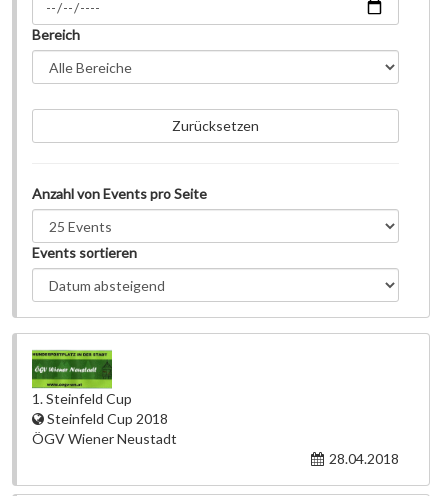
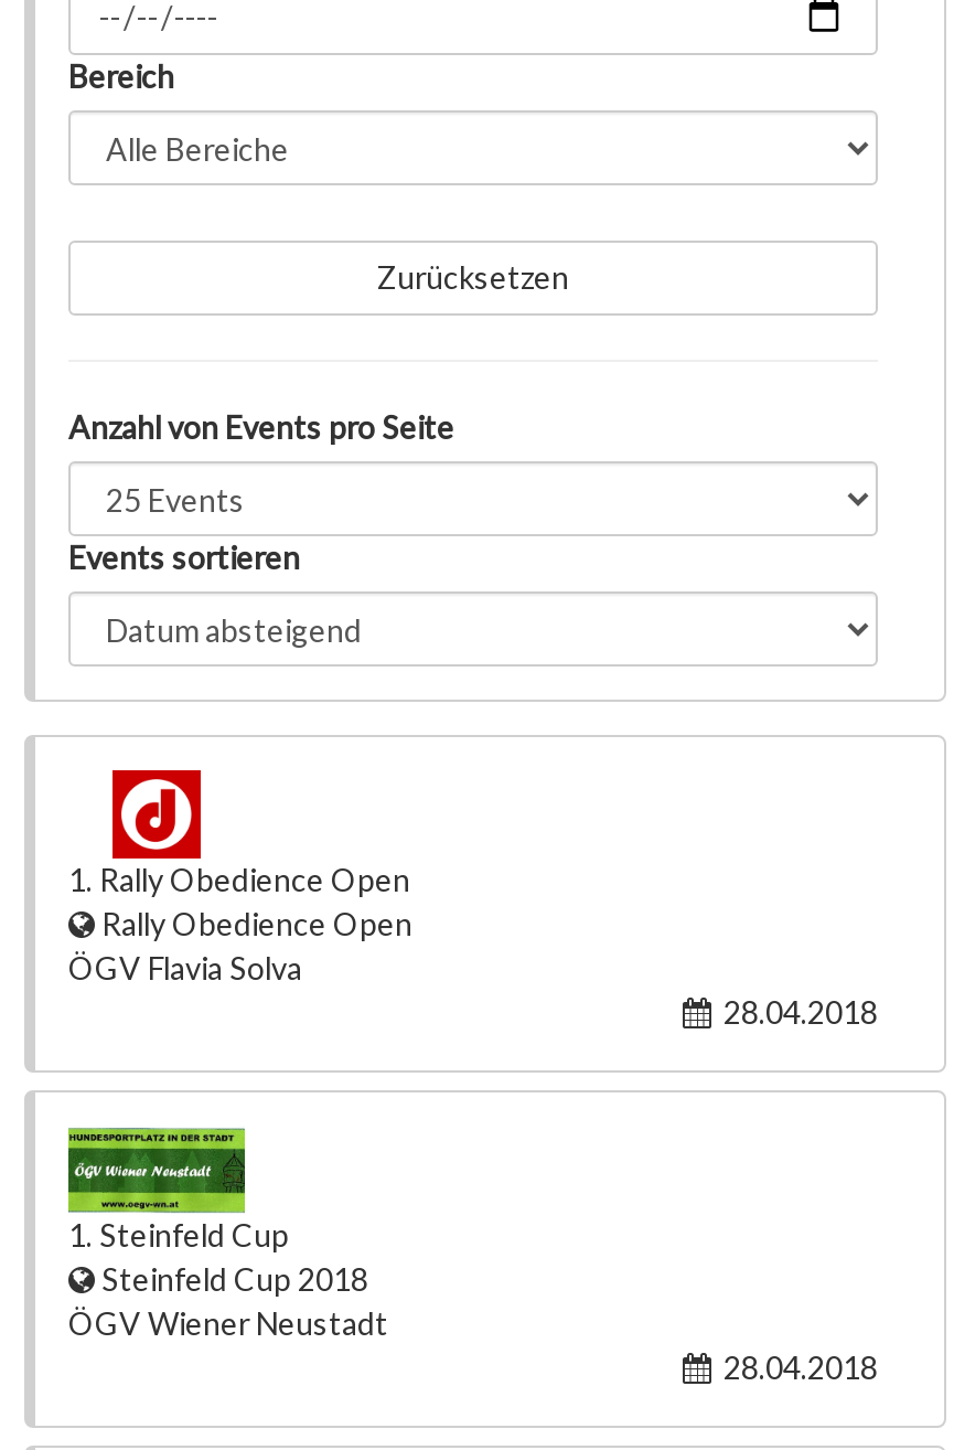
+ [image]
+ 1. Rally Obedience Open
+ Rally Obedience Open
+ ÖGV Flavia Solva
+ 28.04.2018
